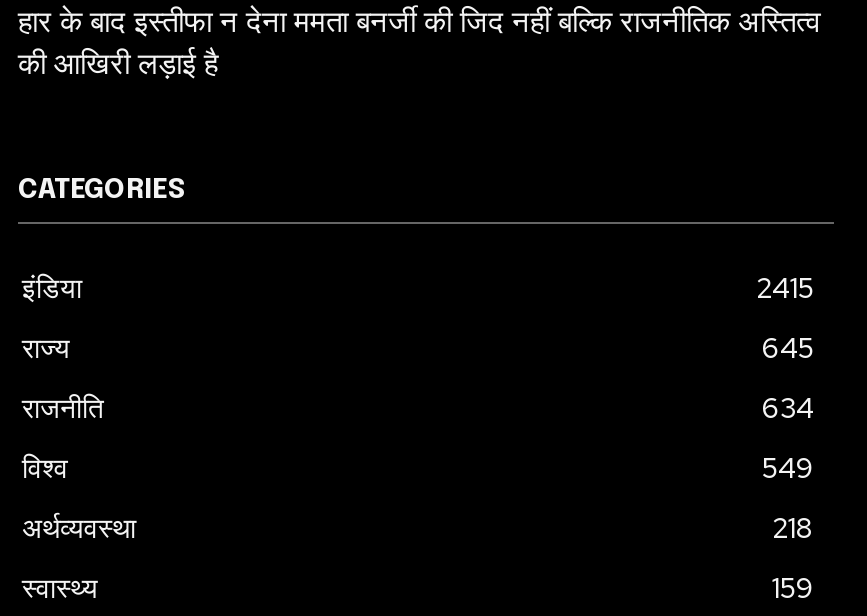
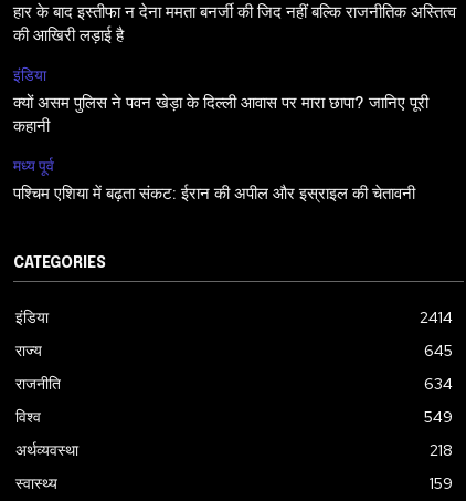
+ इंडिया
+ क्यों असम पुलिस ने पवन खेड़ा के दिल्ली आवास पर मारा छापा? जानिए पूरी
+ कहानी
+ मध्य पूर्व
+ पश्चिम एशिया में बढ़ता संकट: ईरान की अपील और इस्राइल की चेतावनी

- 2415
+ 2414
